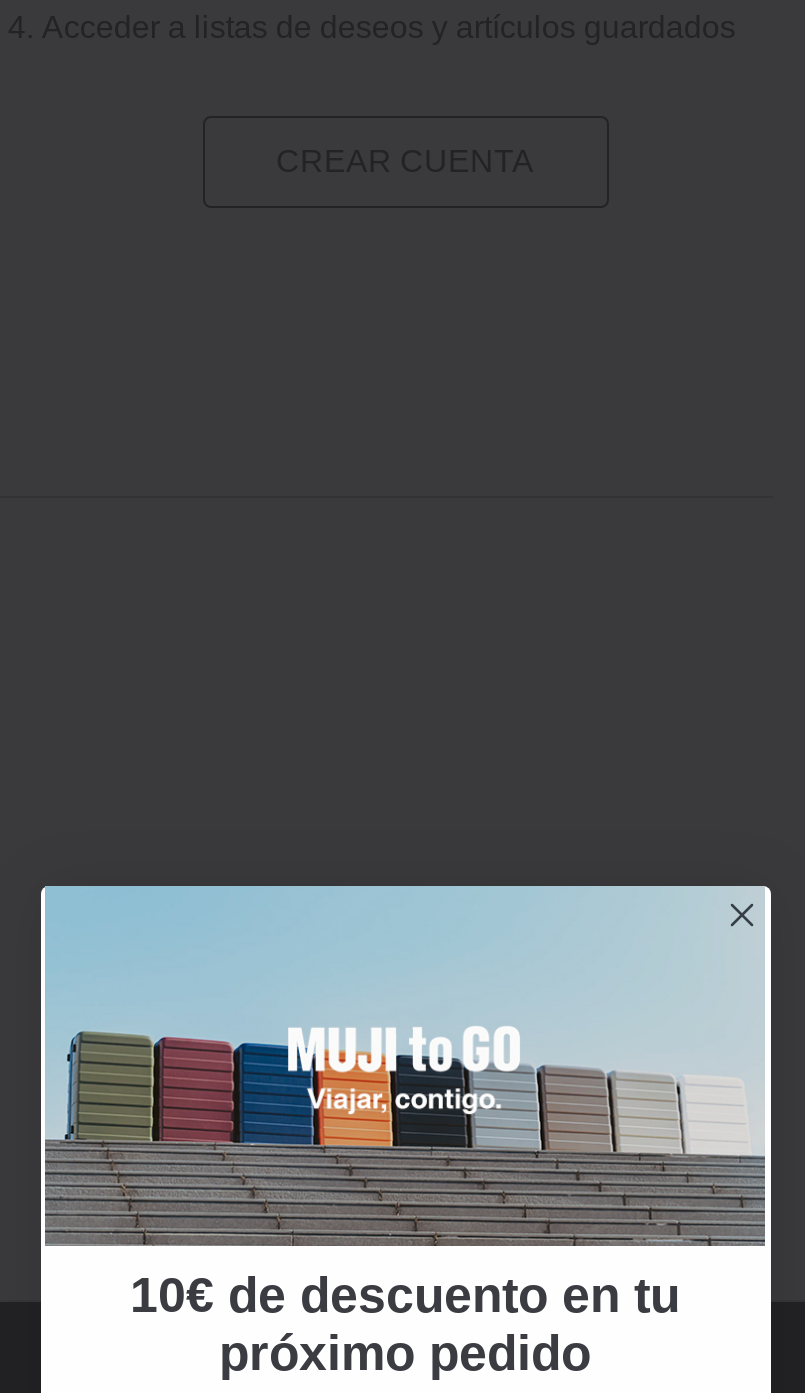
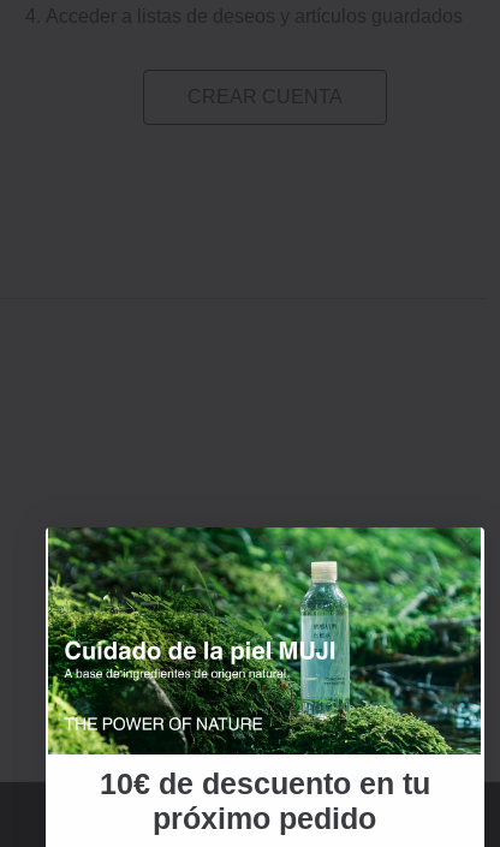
- [image]
+ [image]
